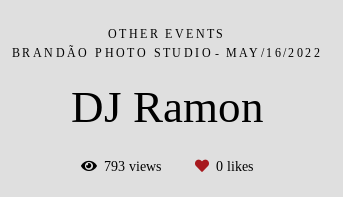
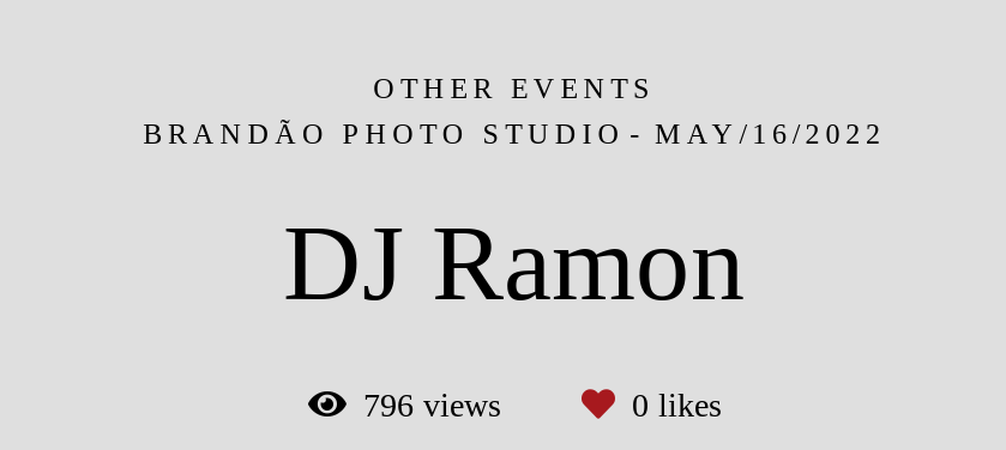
- 793 views
+ 796 views
